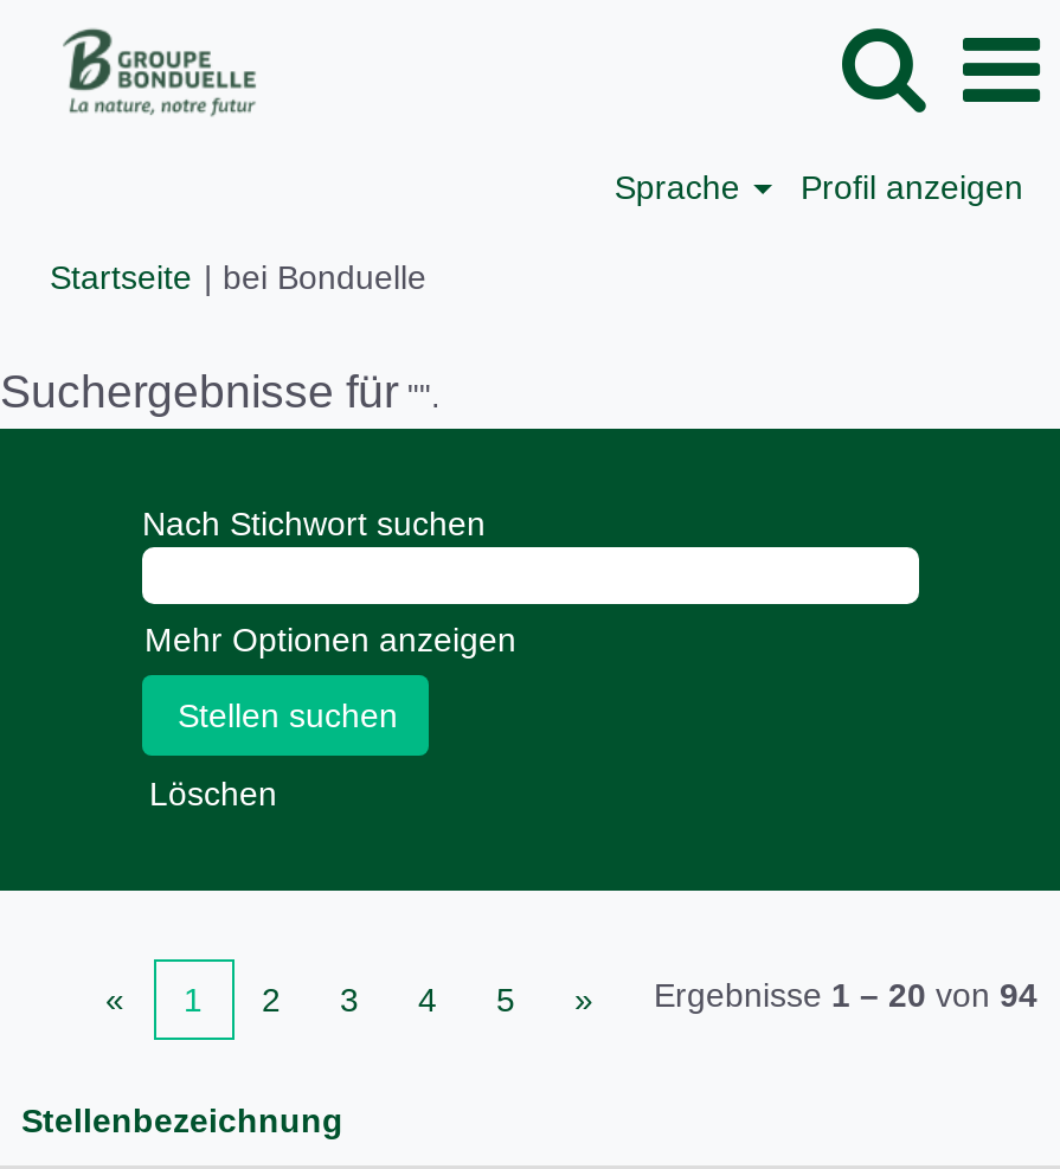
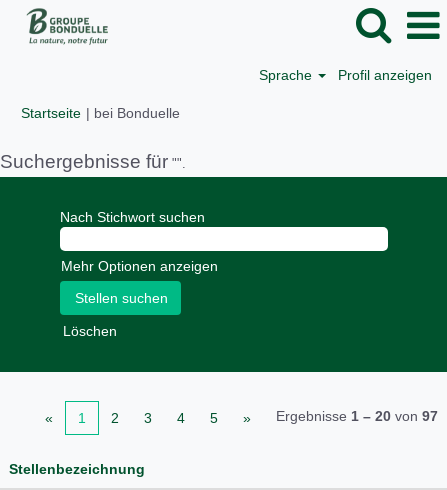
- Ergebnisse 1 – 20 von 94
+ Ergebnisse 1 – 20 von 97
